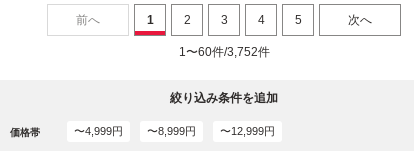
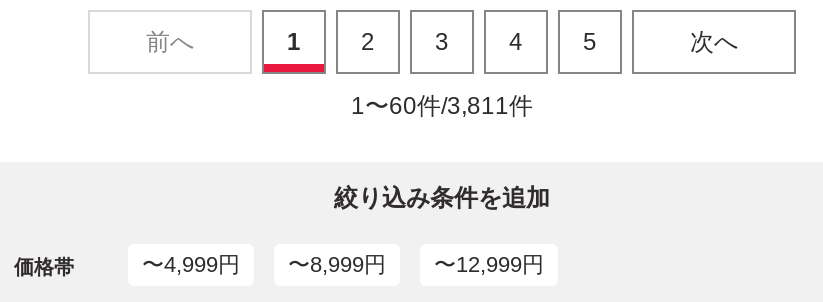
- 1〜60件/3,752件
+ 1〜60件/3,811件
